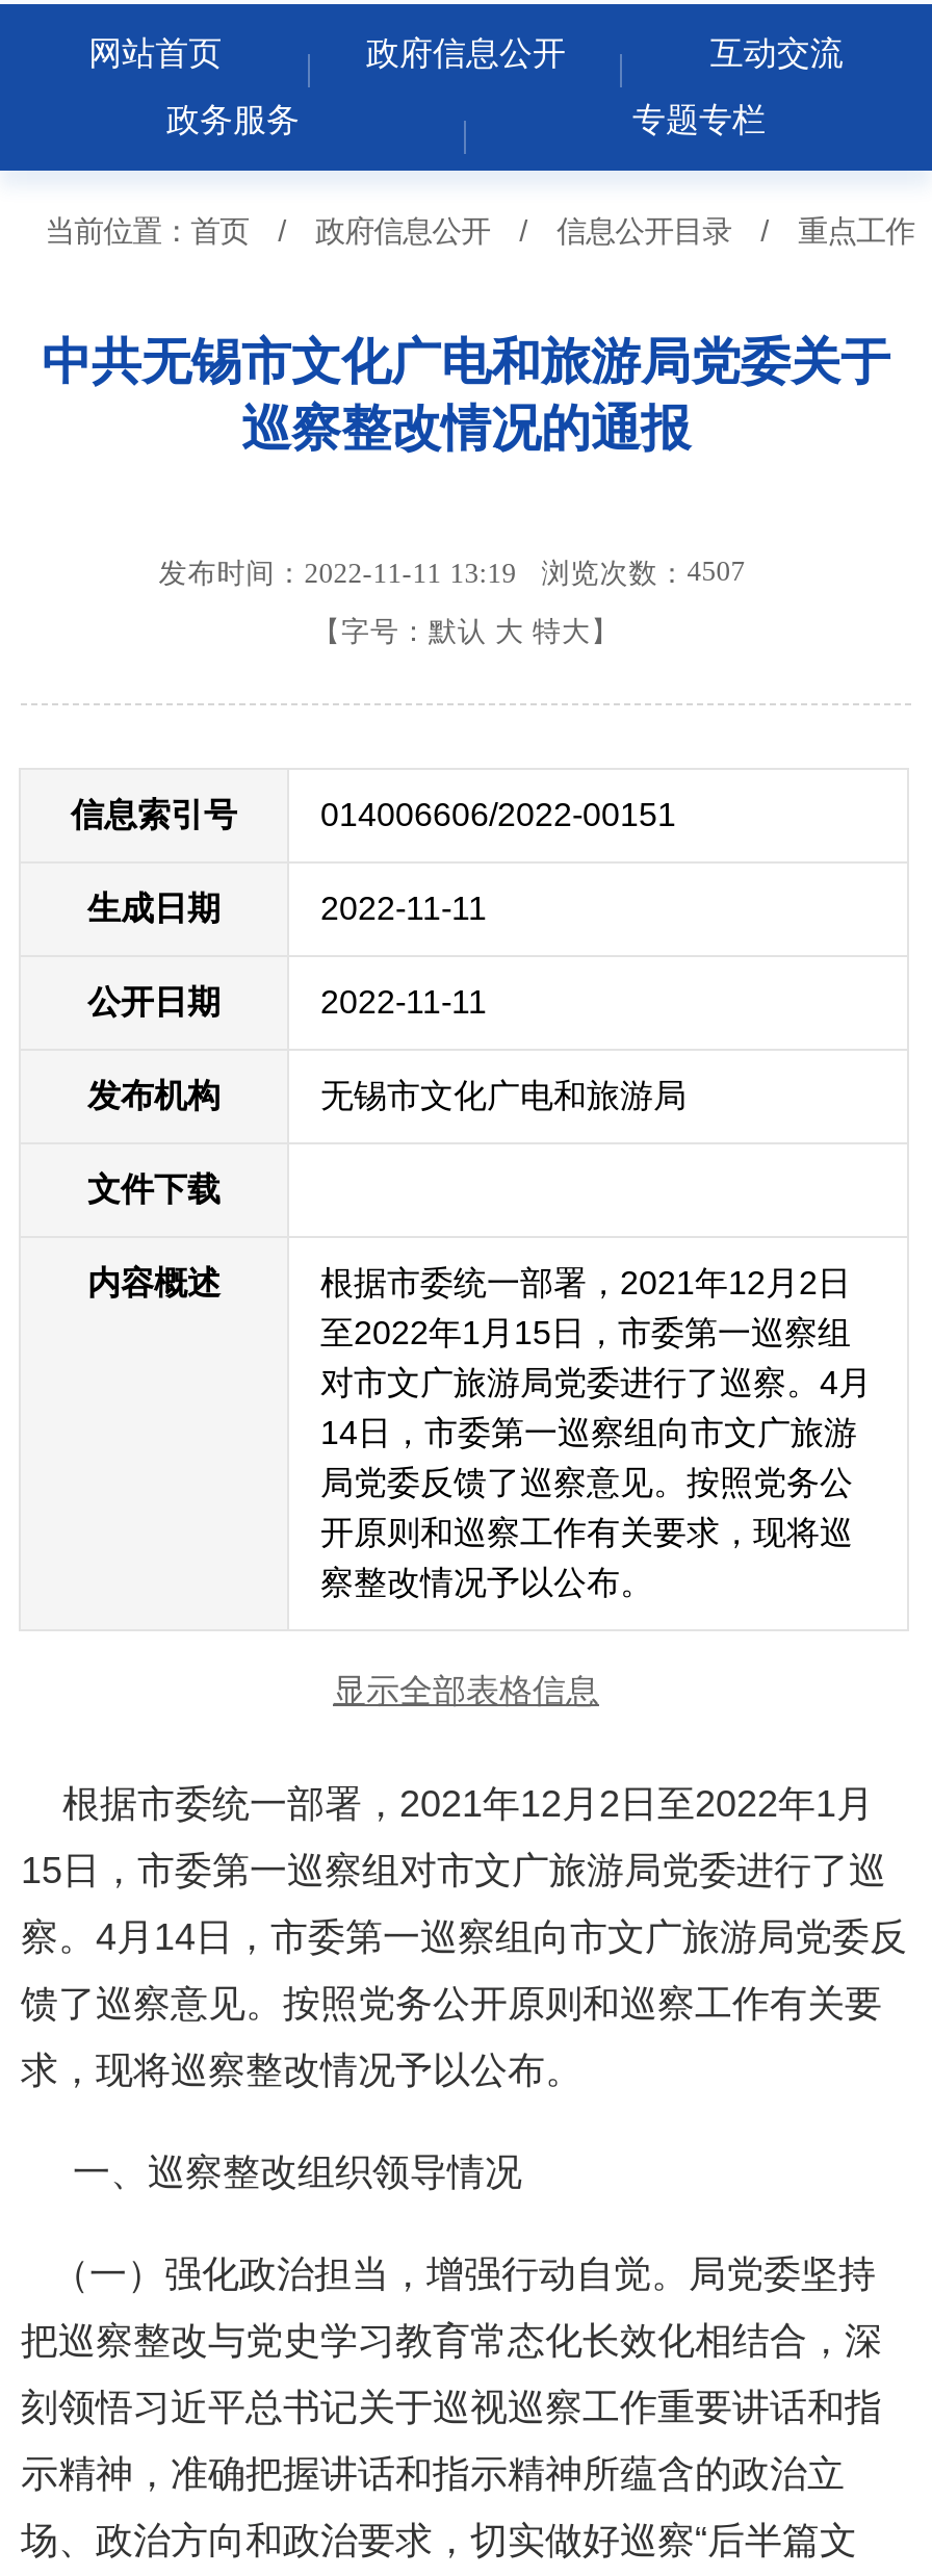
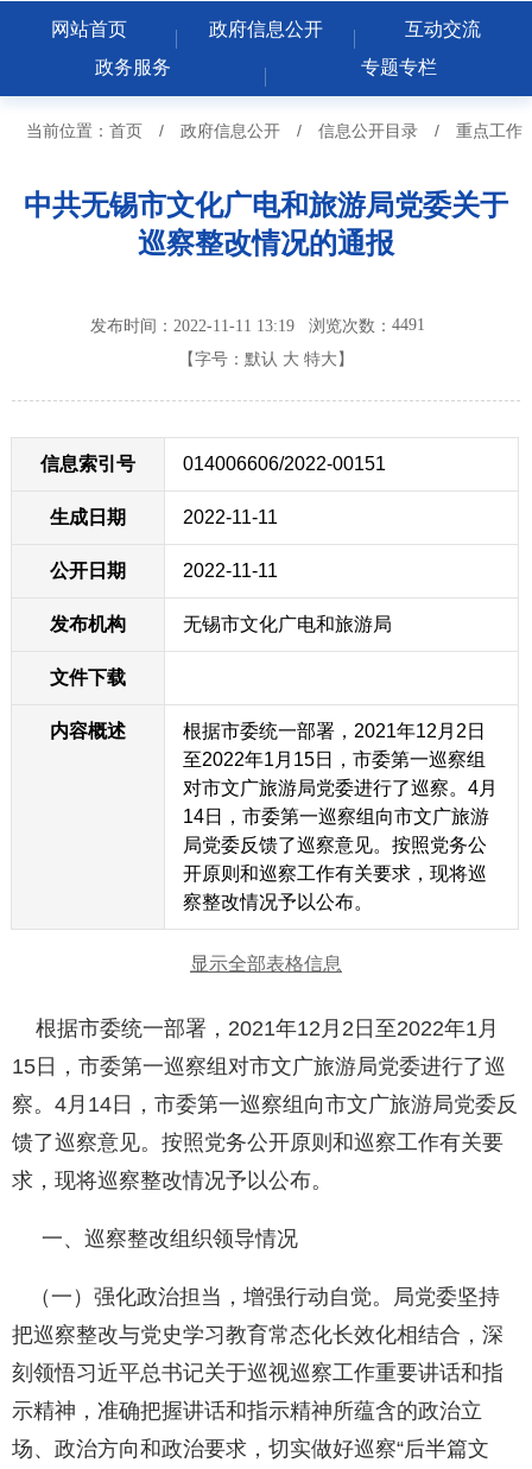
- 发布时间：2022-11-11 13:19浏览次数：4507
+ 发布时间：2022-11-11 13:19浏览次数：4491
